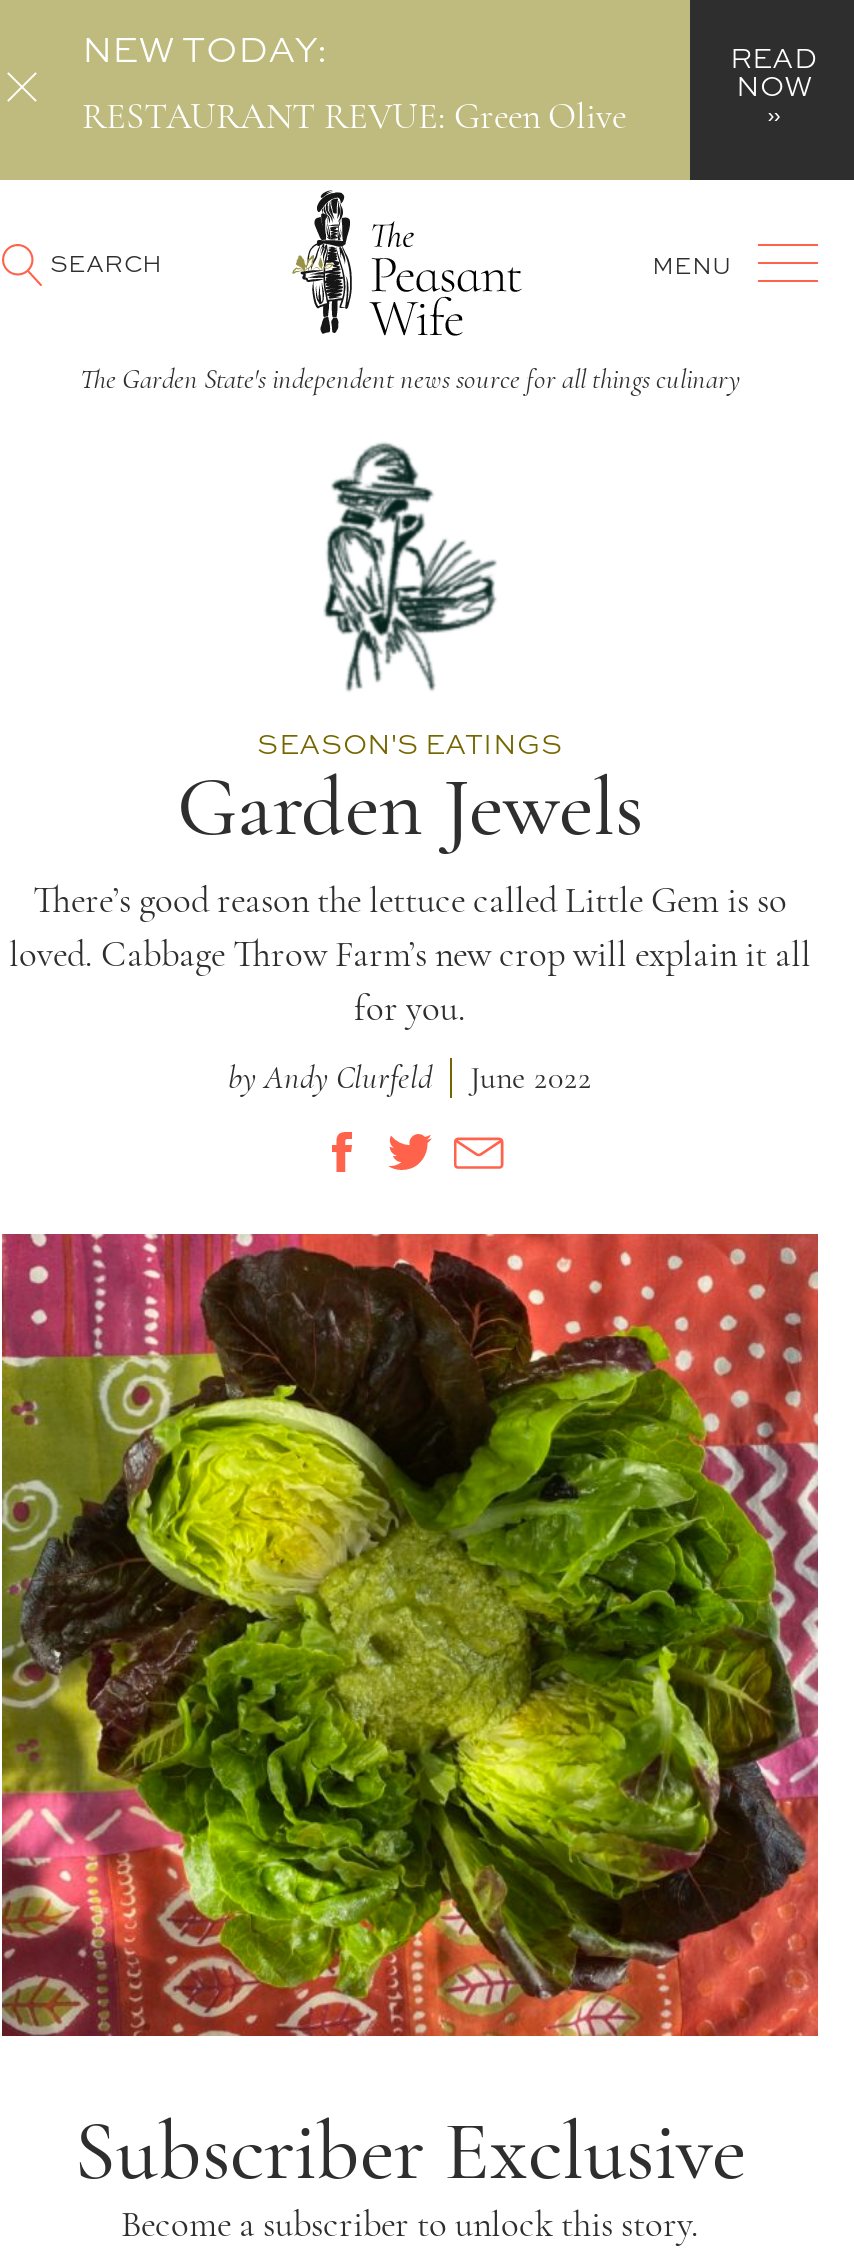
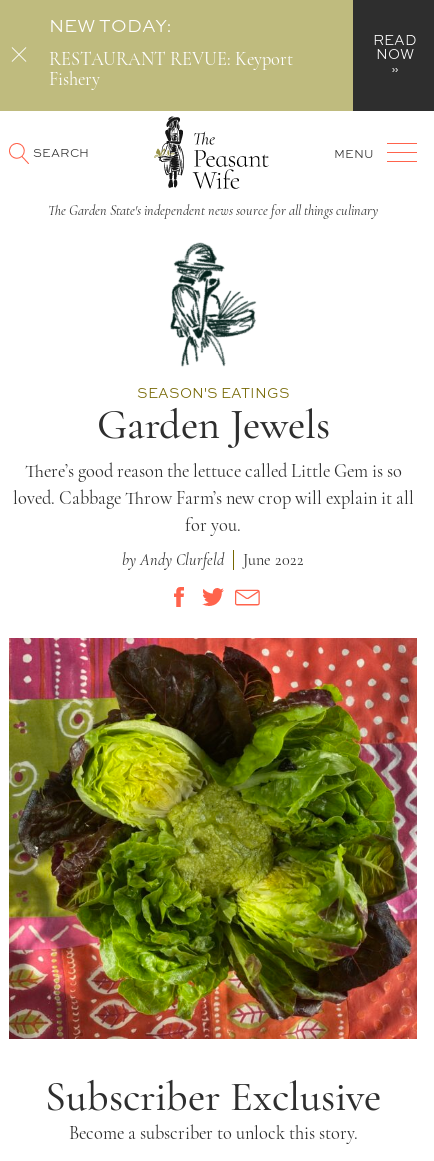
- RESTAURANT REVUE: Green Olive
+ RESTAURANT REVUE: Keyport
+ Fishery
